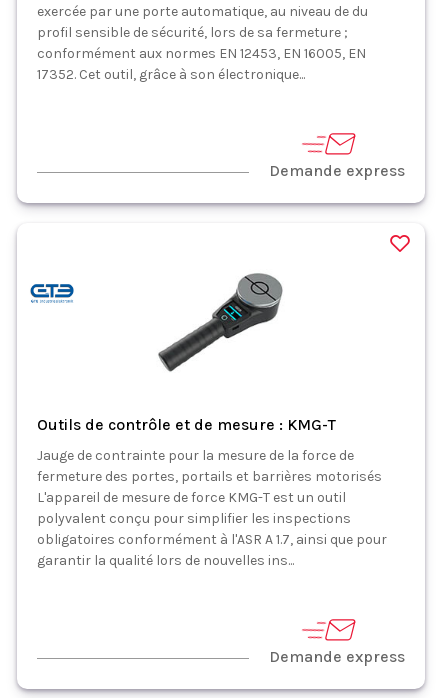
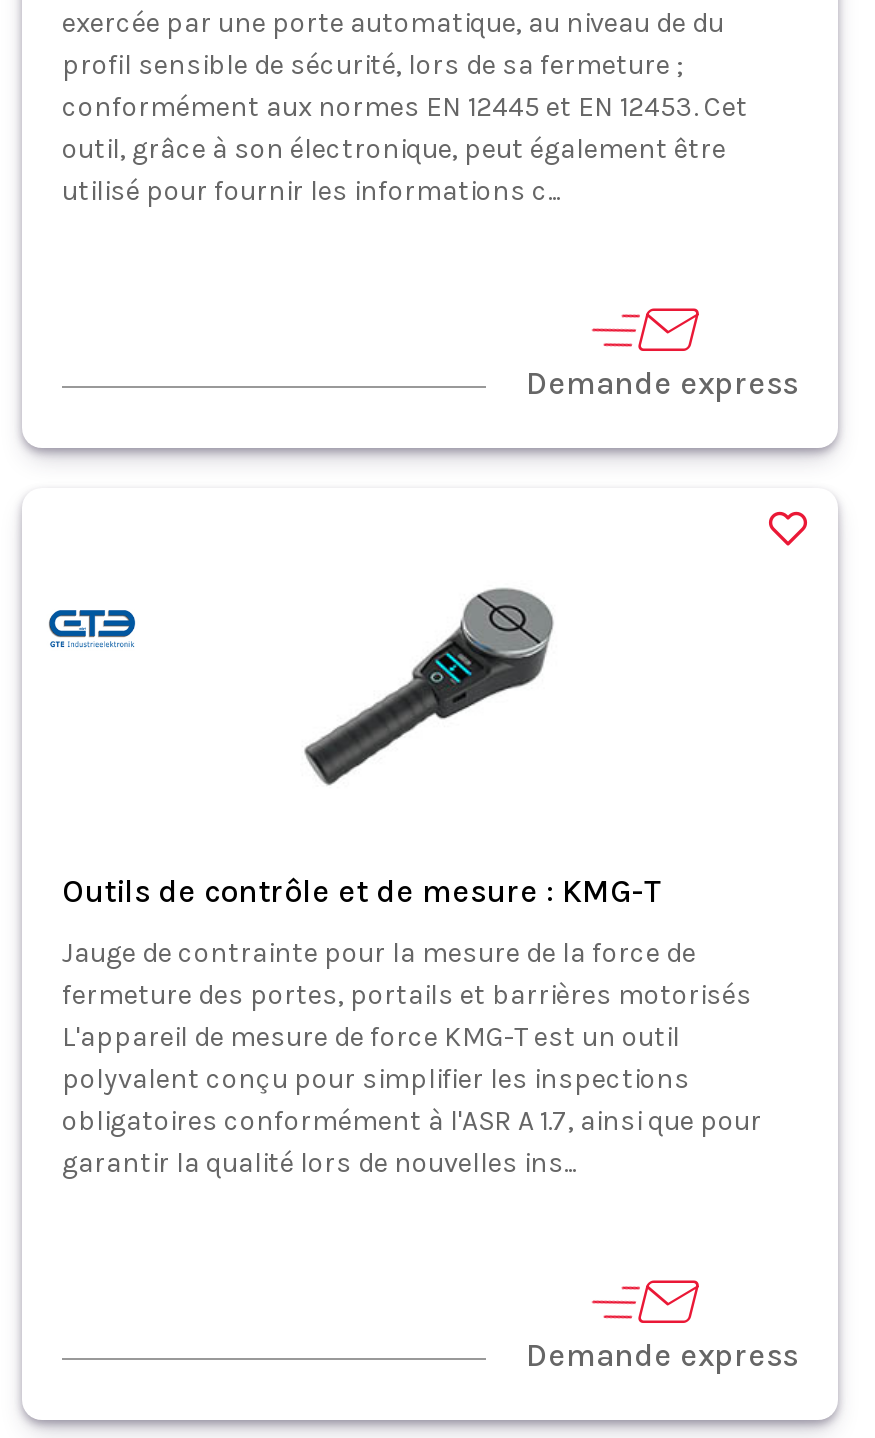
- conformément aux normes EN 12453, EN 16005, EN
- 17352. Cet outil, grâce à son électronique...
+ conformément aux normes EN 12445 et EN 12453. Cet
+ outil, grâce à son électronique, peut également être
+ utilisé pour fournir les informations c...
